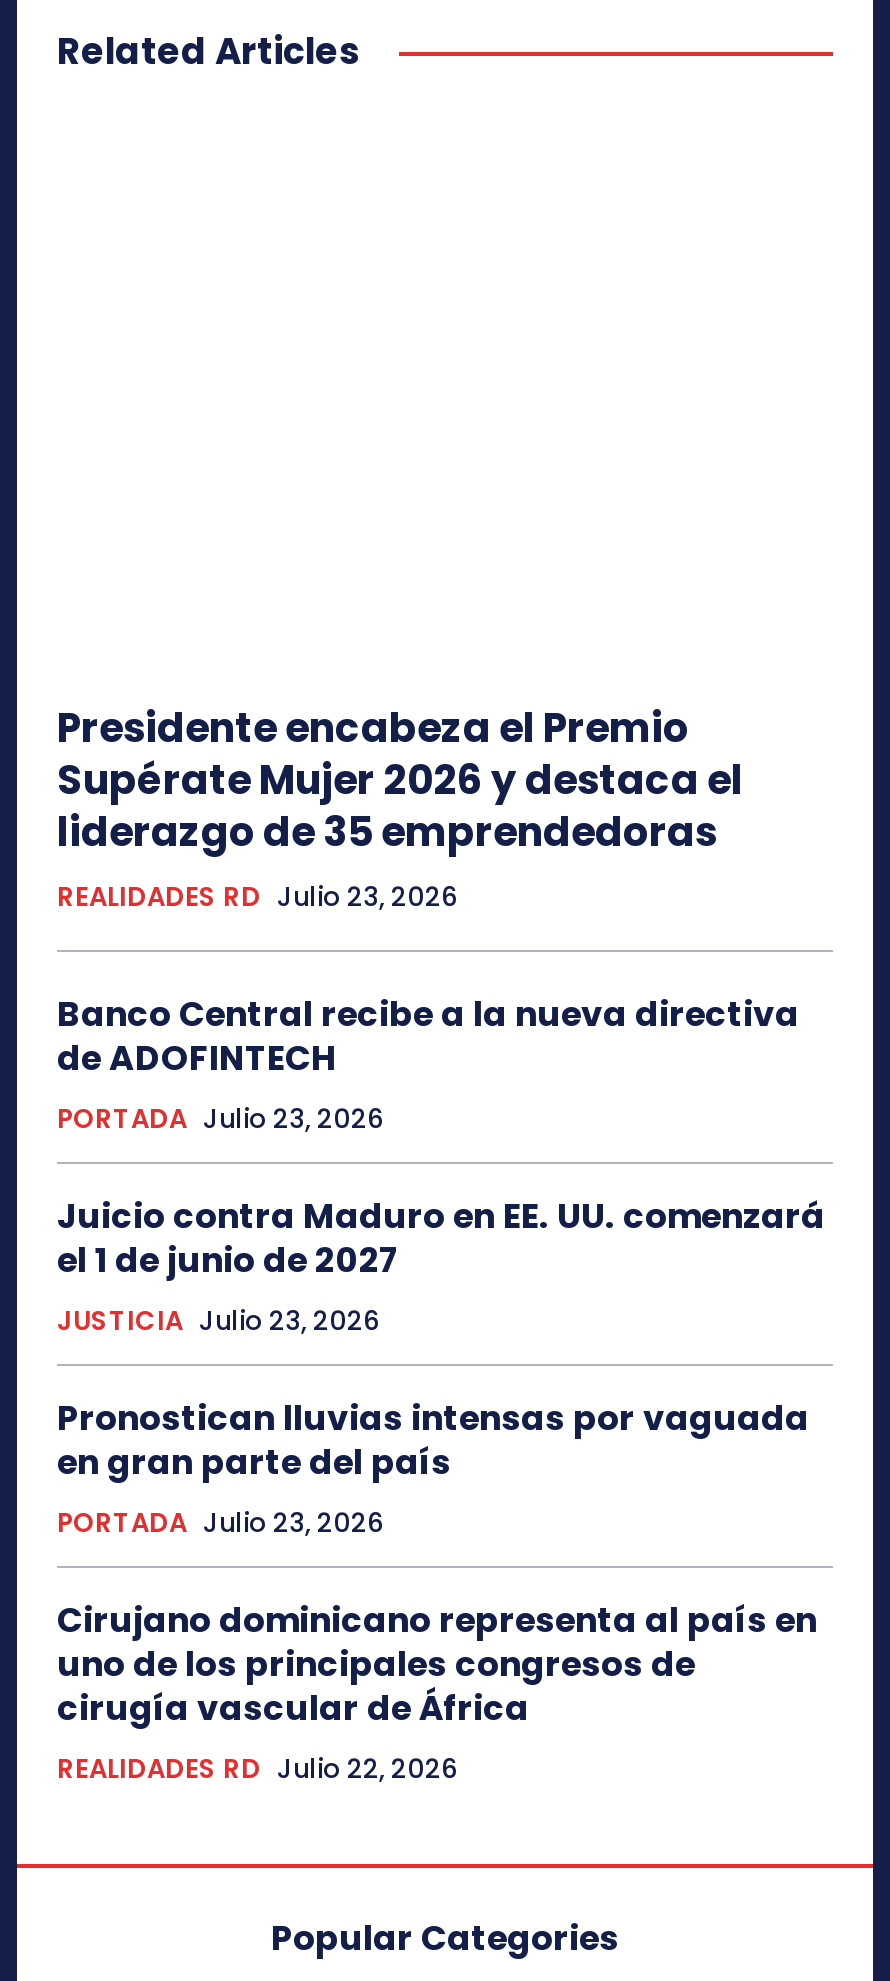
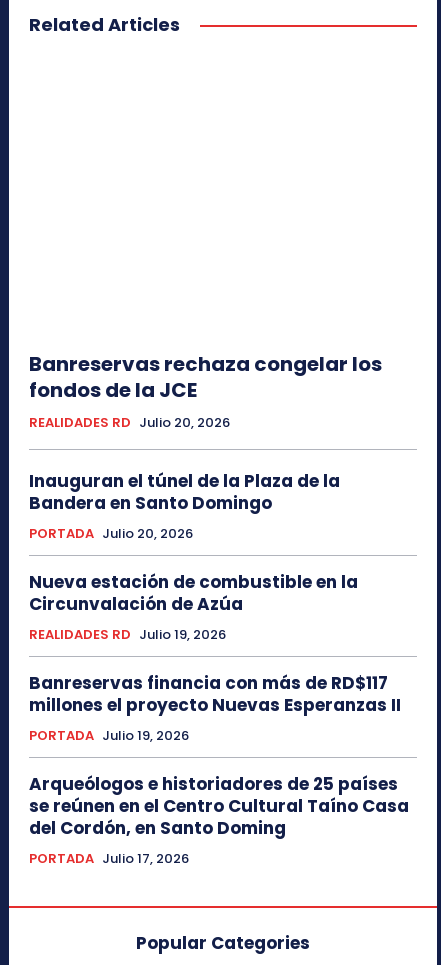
- Presidente encabeza el Premio
- Supérate Mujer 2026 y destaca el
- liderazgo de 35 emprendedoras
- REALIDADES RD Julio 23, 2026
+ Banreservas rechaza congelar los
+ fondos de la JCE
+ REALIDADES RD Julio 20, 2026

- Banco Central recibe a la nueva directiva
- de ADOFINTECH
- PORTADA Julio 23, 2026
+ Inauguran el túnel de la Plaza de la
+ Bandera en Santo Domingo
+ PORTADA Julio 20, 2026

- Juicio contra Maduro en EE. UU. comenzará
- el 1 de junio de 2027
- JUSTICIA Julio 23, 2026
+ Nueva estación de combustible en la
+ Circunvalación de Azúa
+ REALIDADES RD Julio 19, 2026

- Pronostican lluvias intensas por vaguada
- en gran parte del país
- PORTADA Julio 23, 2026
+ Banreservas financia con más de RD$117
+ millones el proyecto Nuevas Esperanzas II
+ PORTADA Julio 19, 2026

- Cirujano dominicano representa al país en
- uno de los principales congresos de
- cirugía vascular de África
- REALIDADES RD Julio 22, 2026
+ Arqueólogos e historiadores de 25 países
+ se reúnen en el Centro Cultural Taíno Casa
+ del Cordón, en Santo Doming
+ PORTADA Julio 17, 2026
